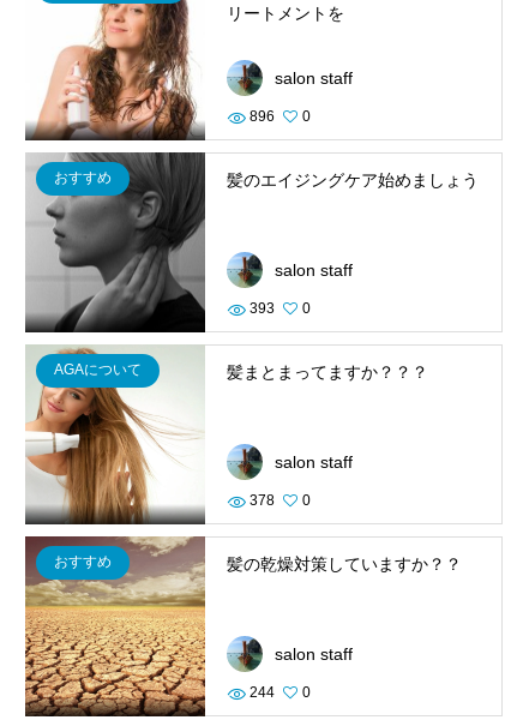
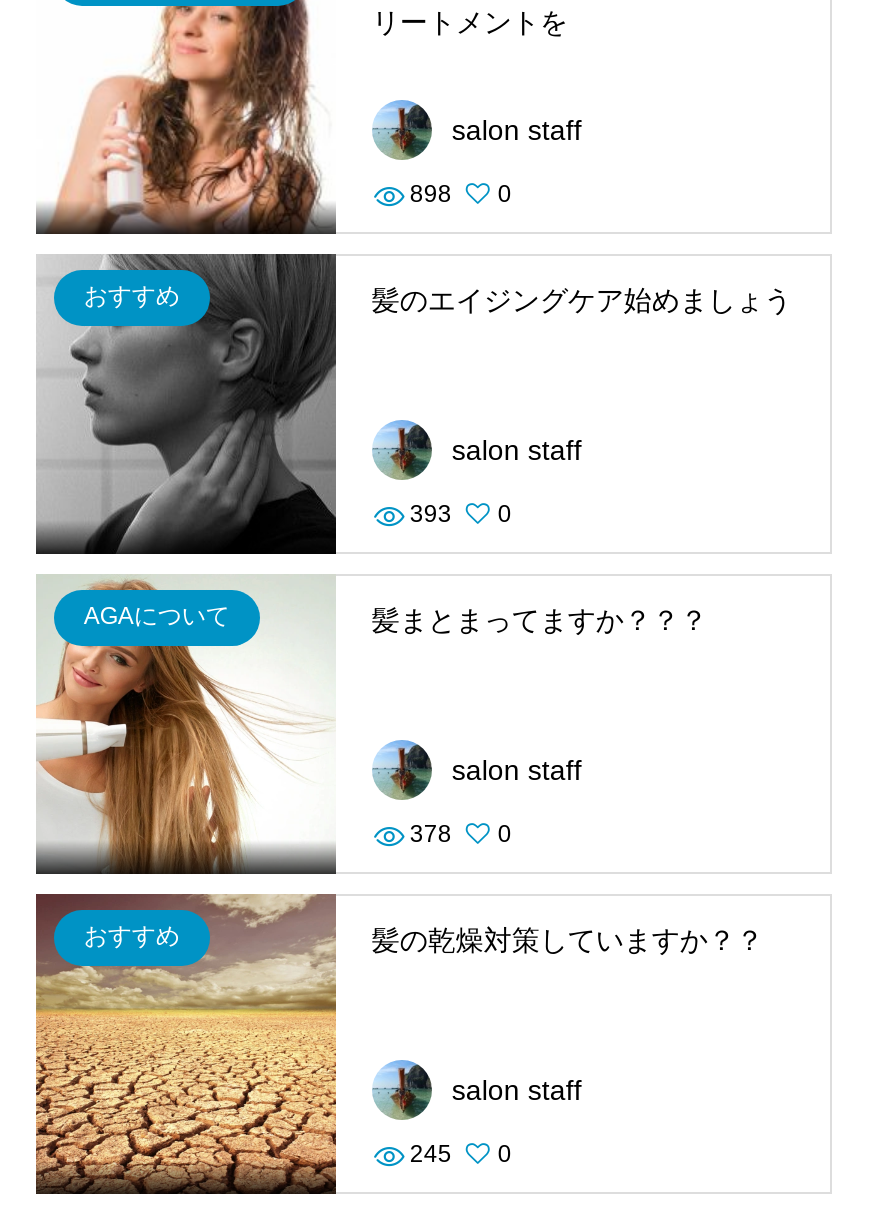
- 896 0
+ 898 0

- 244 0
+ 245 0
